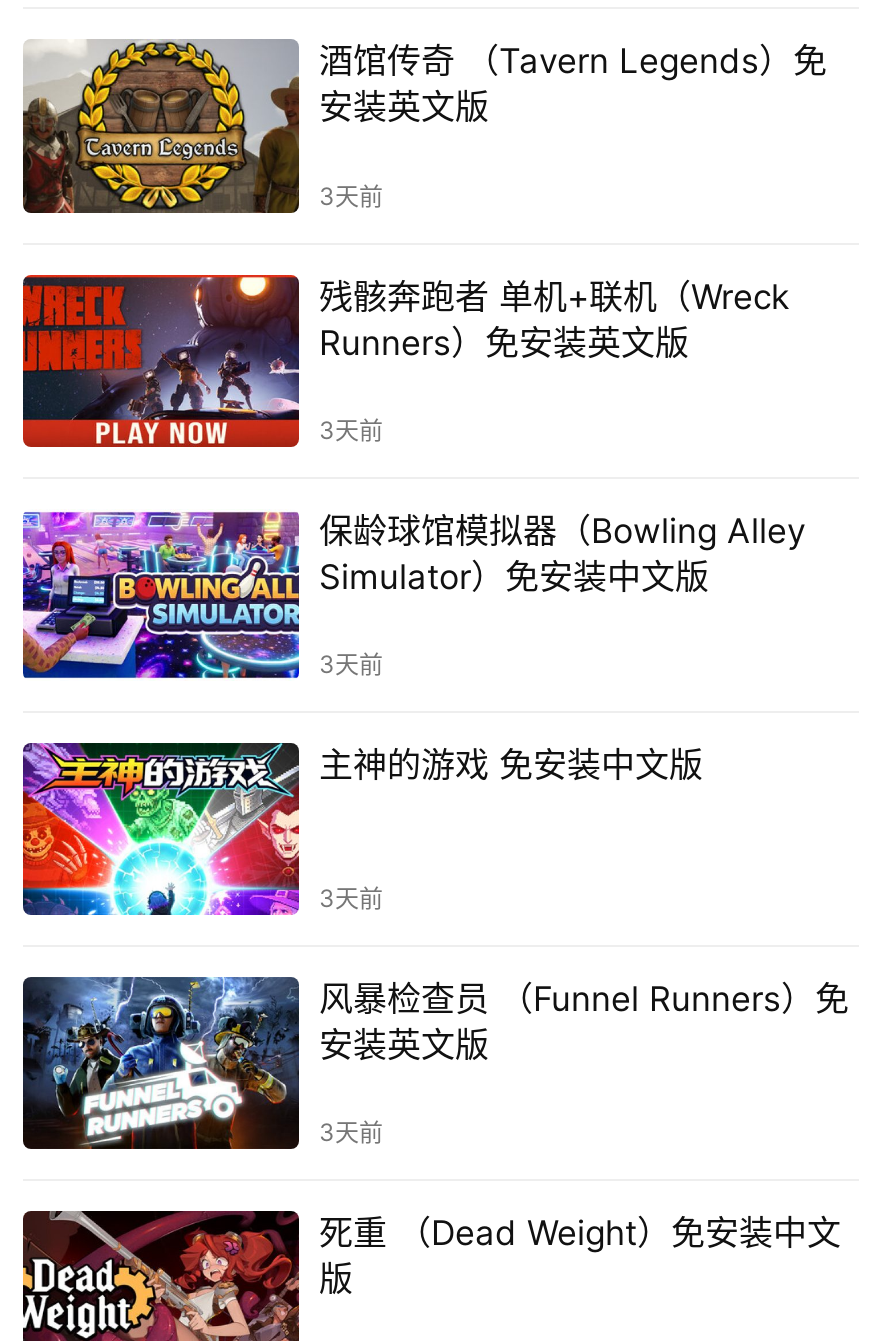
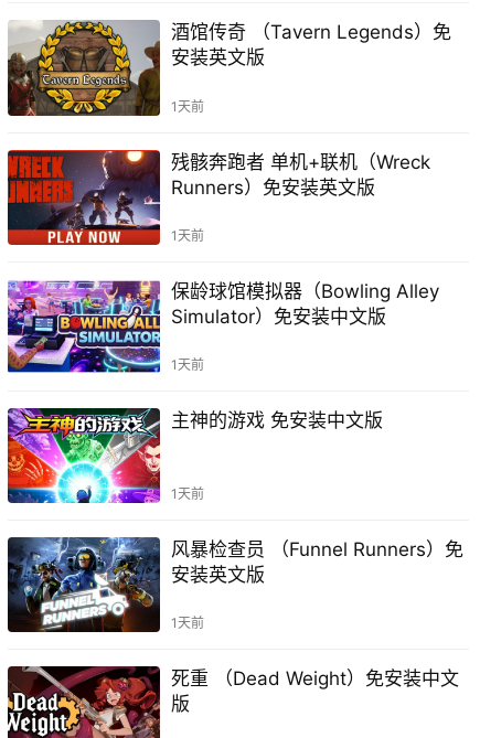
- 3天前
+ 1天前

- 3天前
+ 1天前

- 3天前
+ 1天前

- 3天前
+ 1天前

- 3天前
+ 1天前
